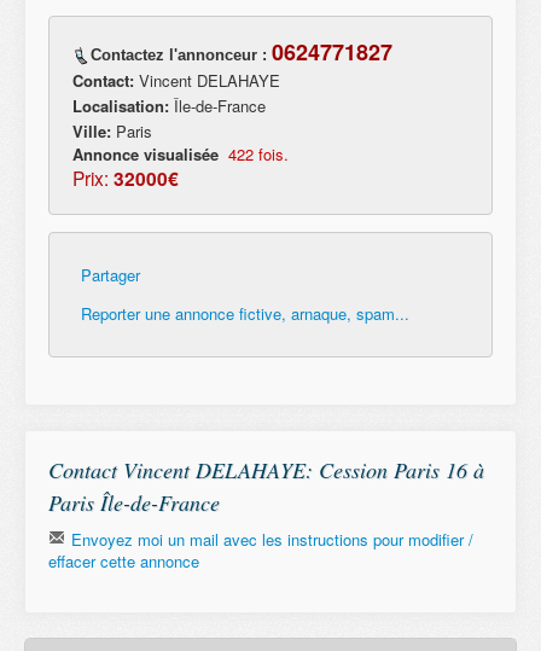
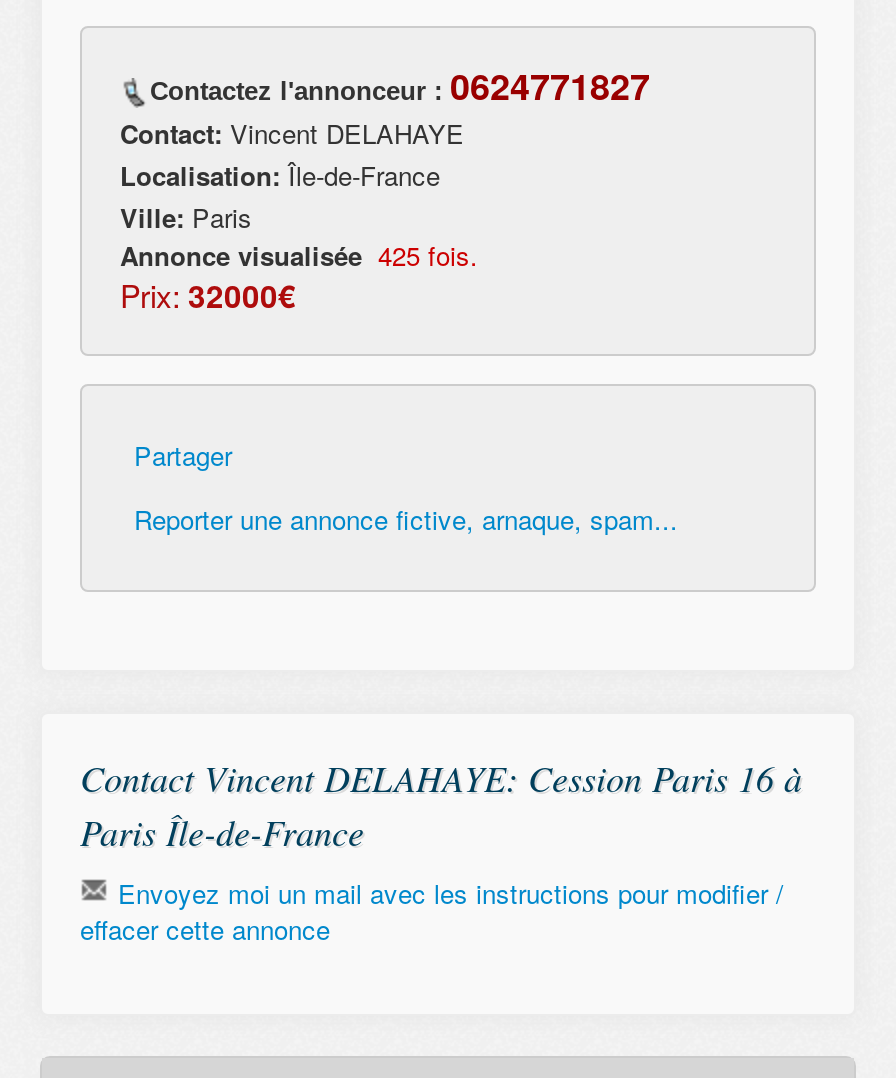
- Annonce visualisée 422 fois.
+ Annonce visualisée 425 fois.
